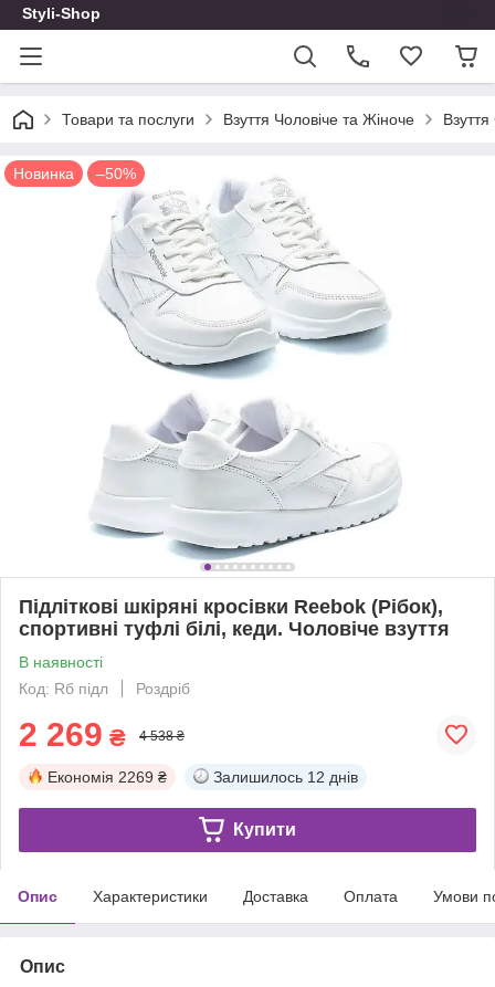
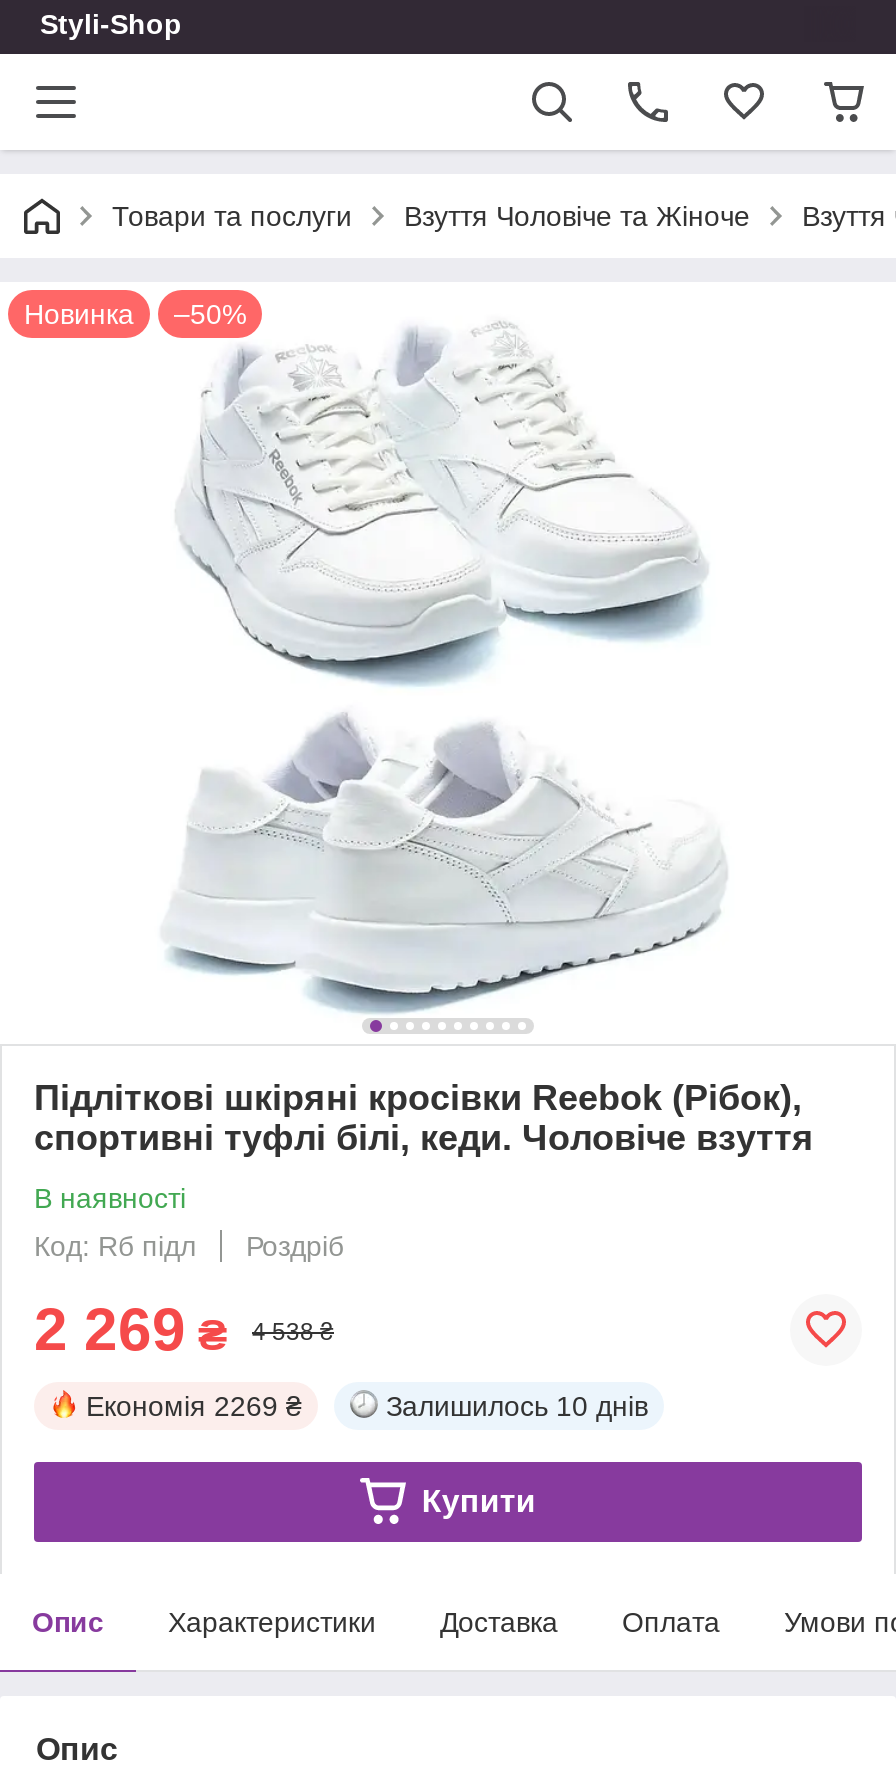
- Залишилось 12 днів
+ Залишилось 10 днів
